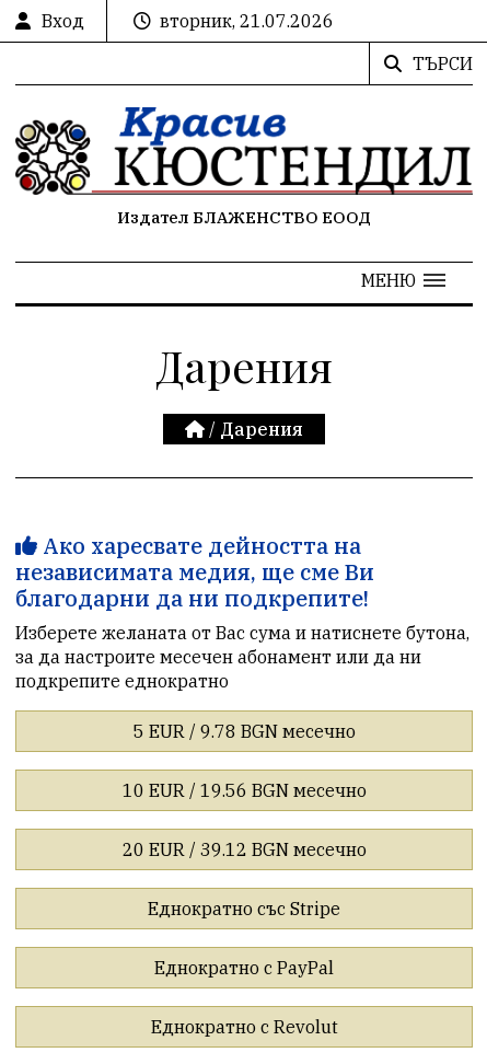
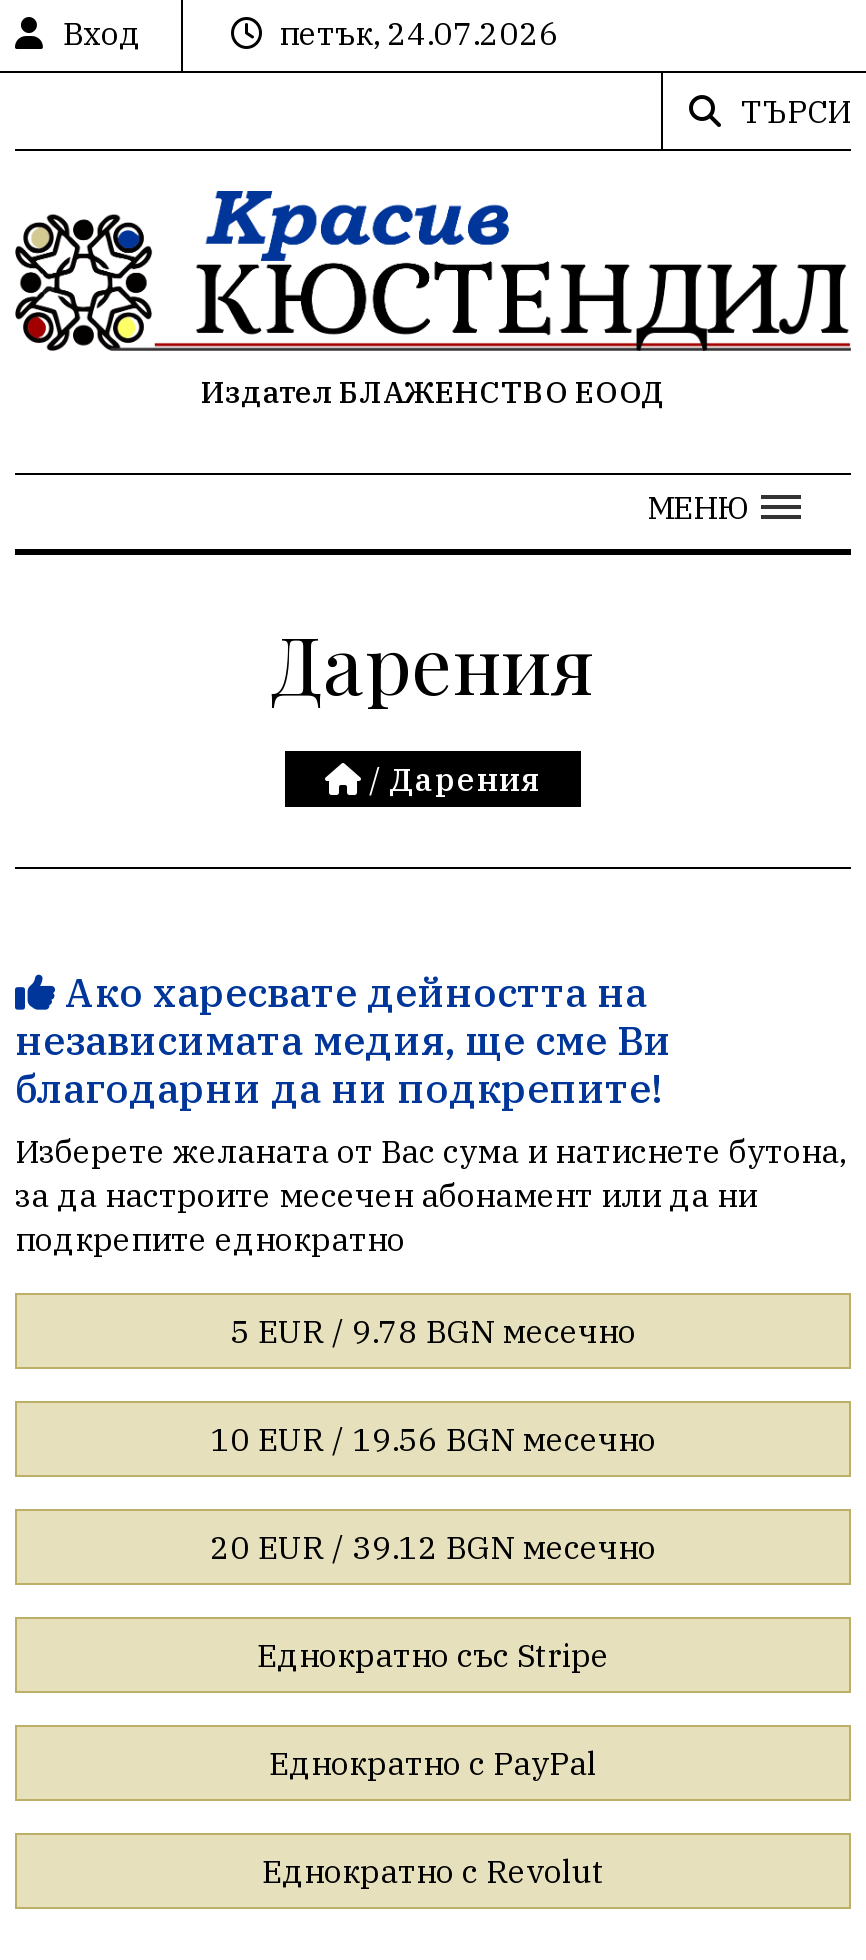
- вторник, 21.07.2026
+ петък, 24.07.2026
